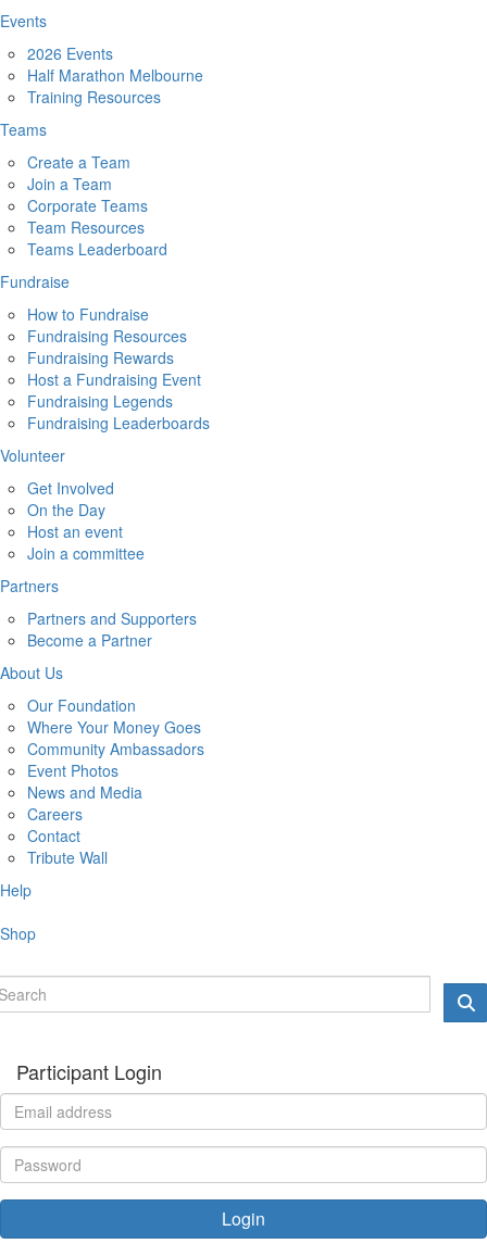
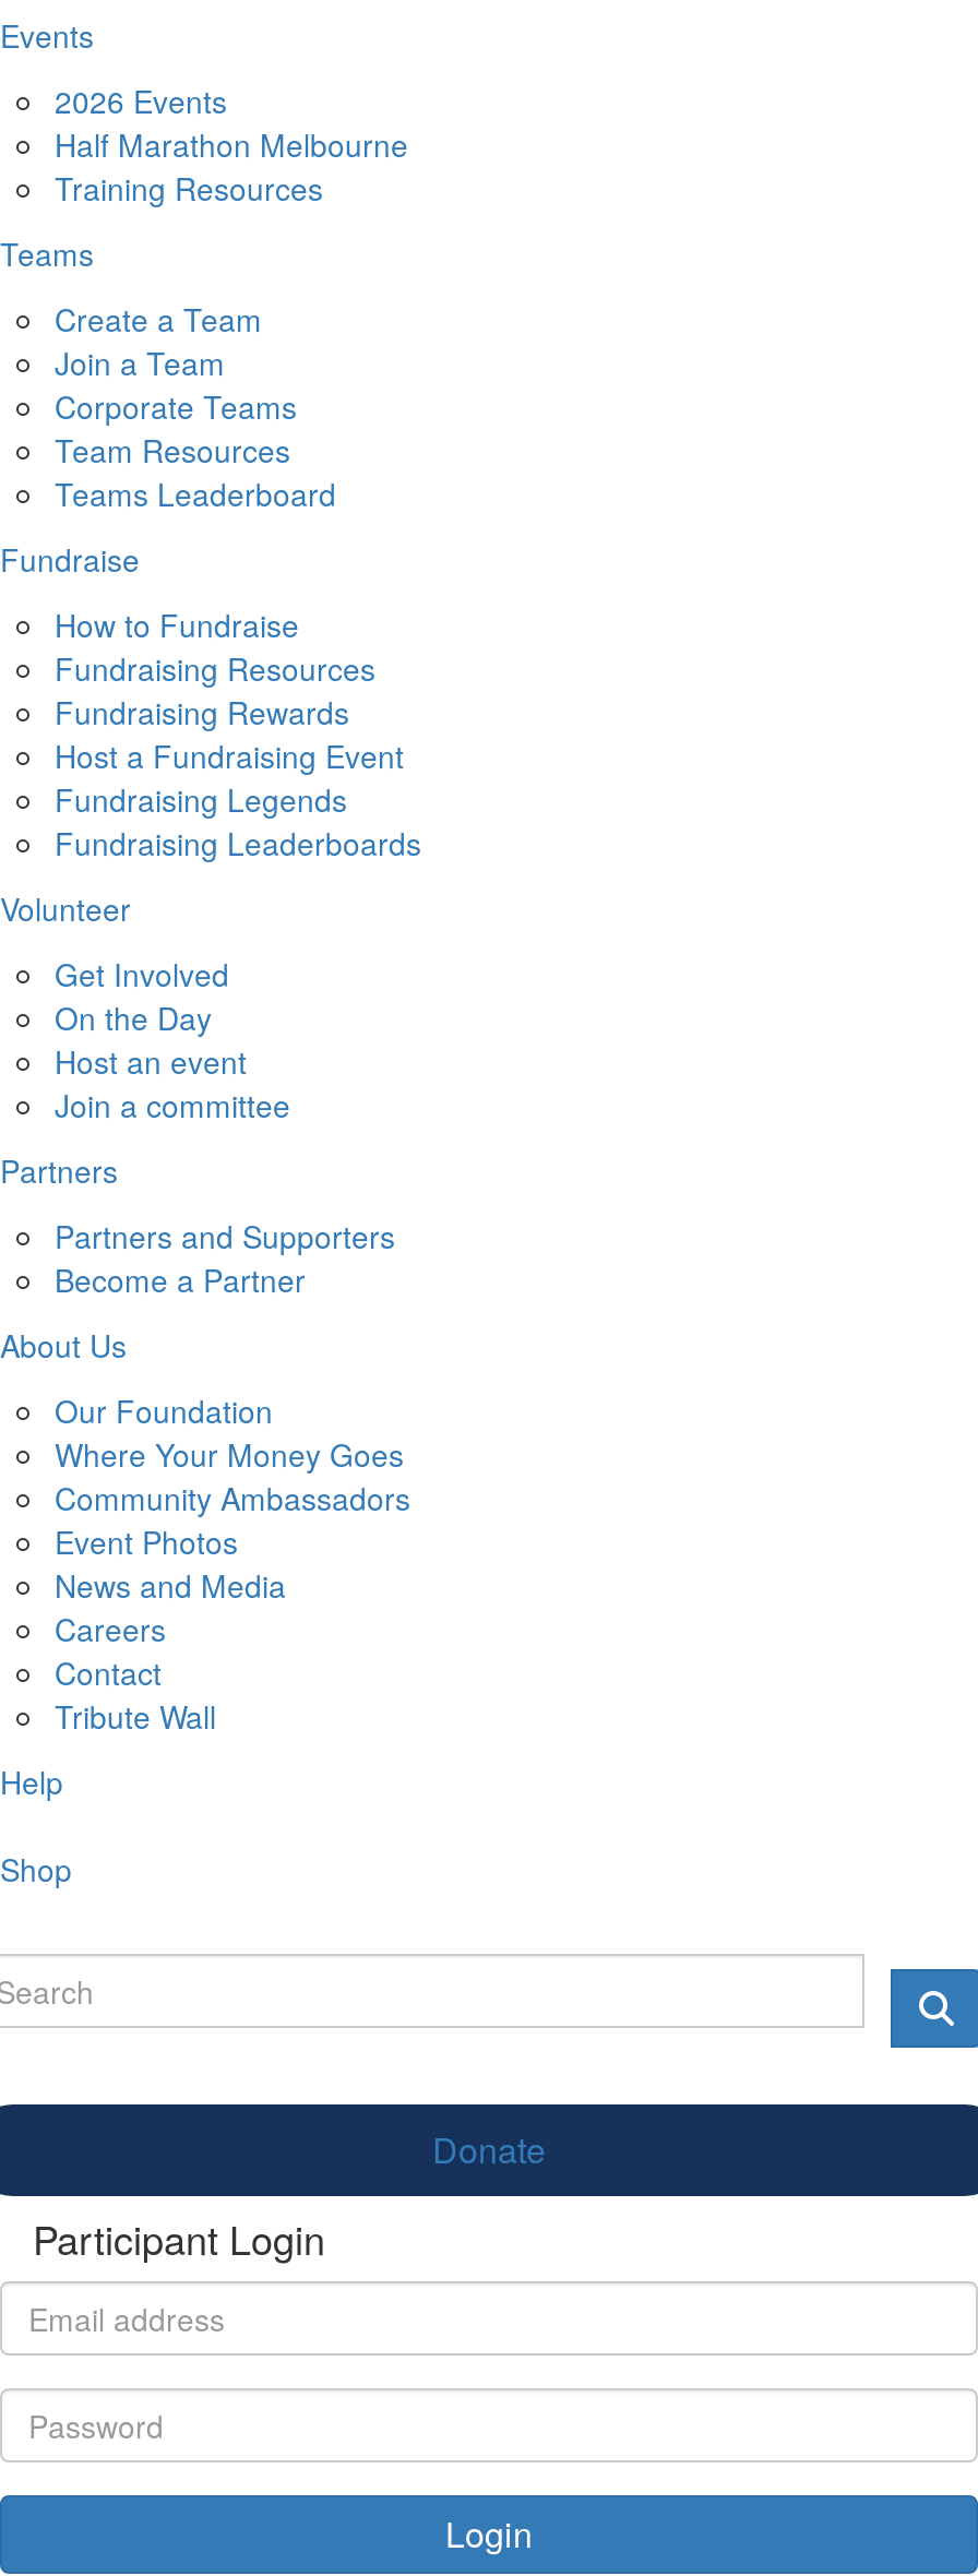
+ Donate
